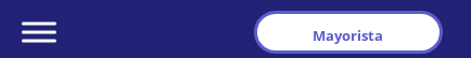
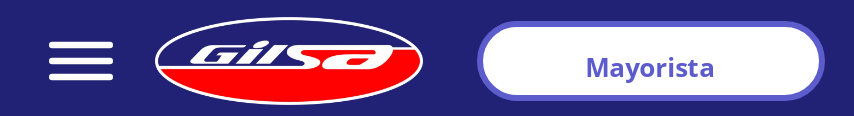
+ [image]
